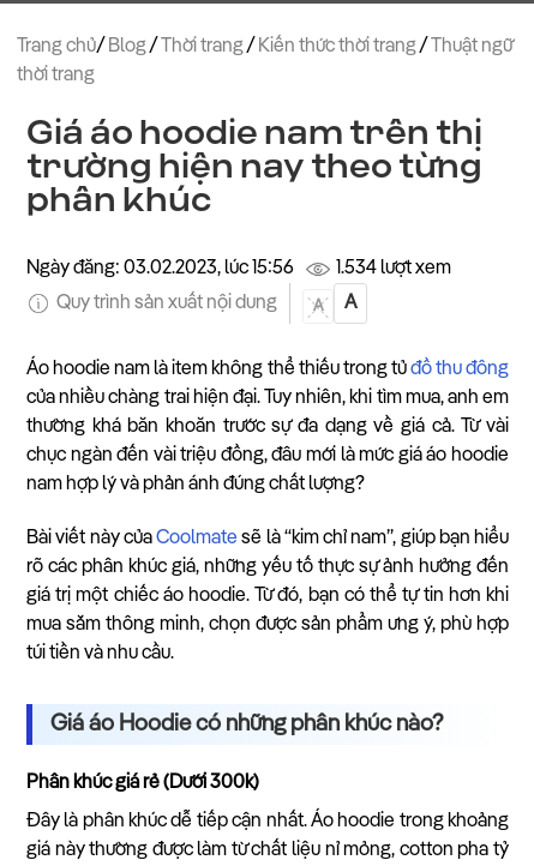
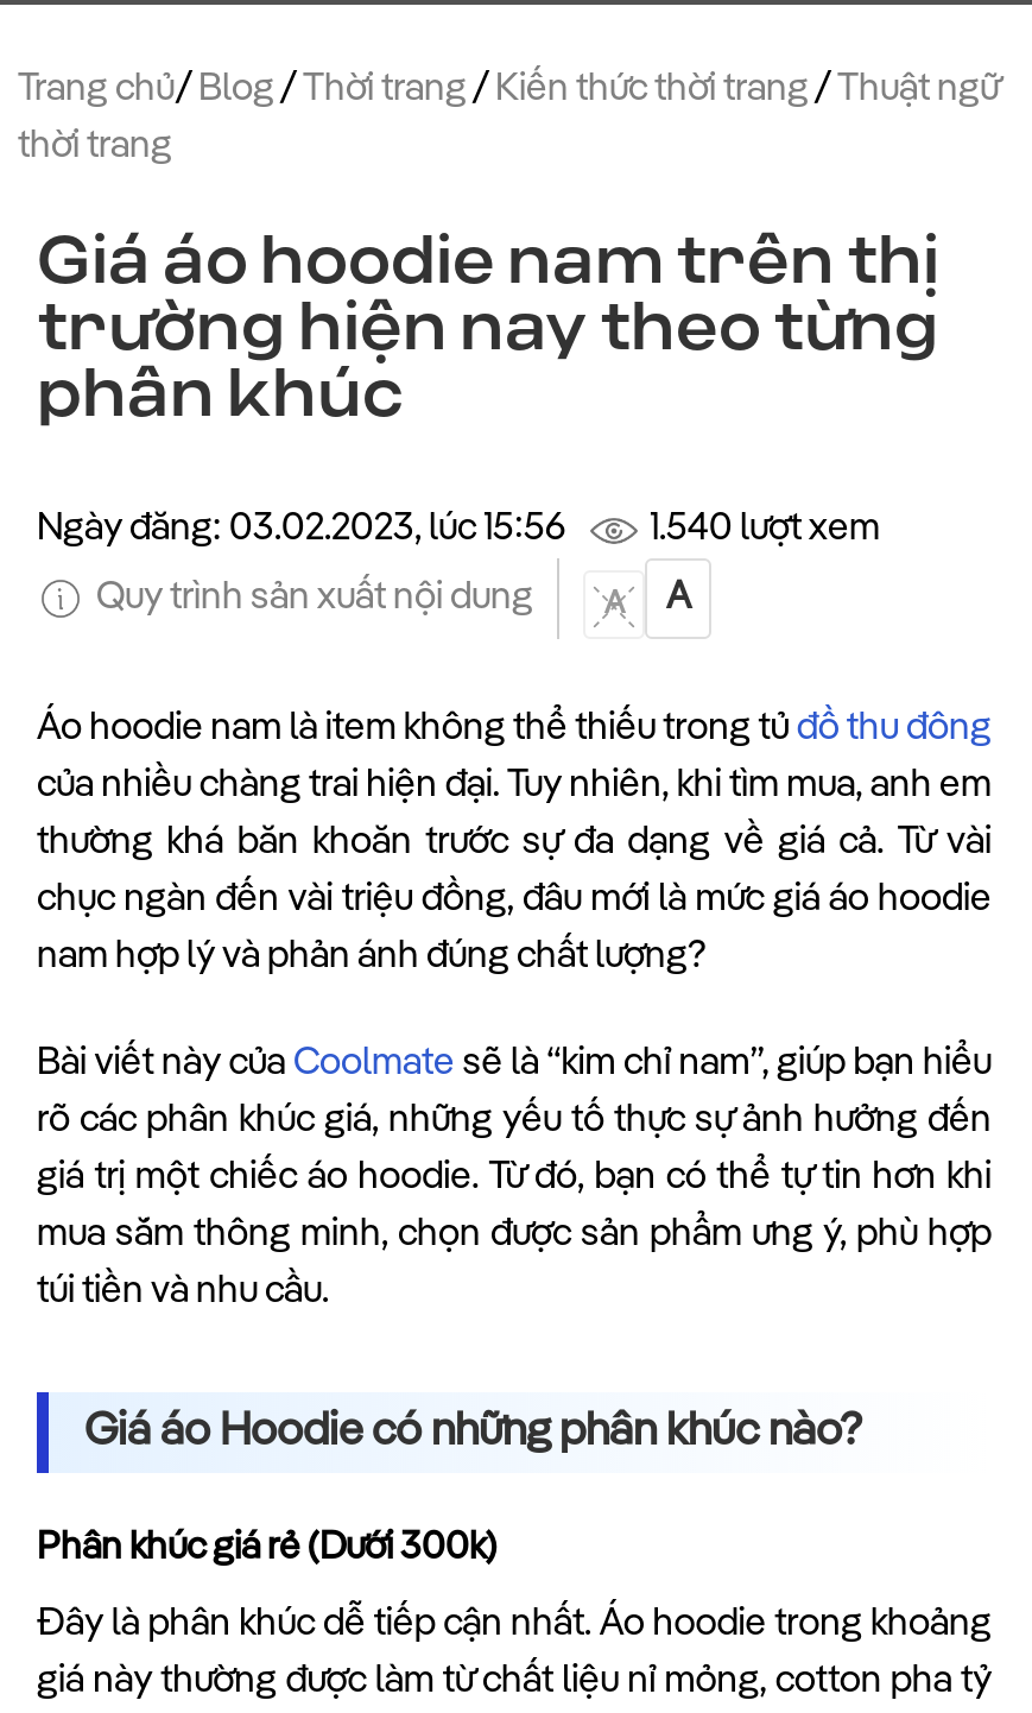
- 1.534 lượt xem
+ 1.540 lượt xem
